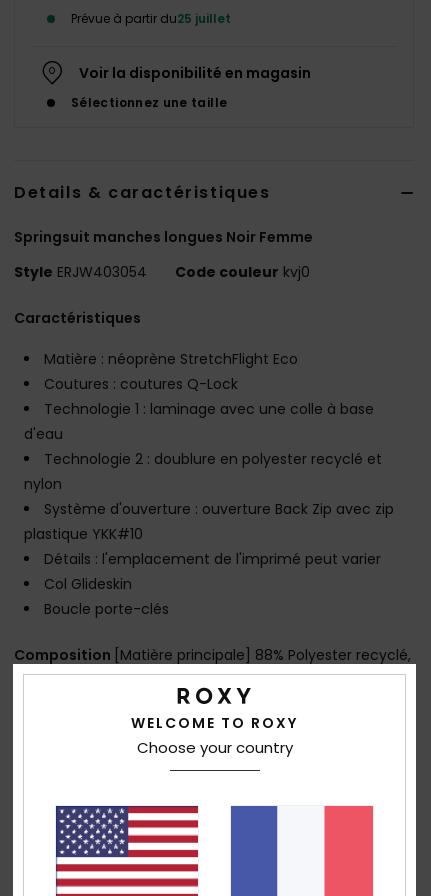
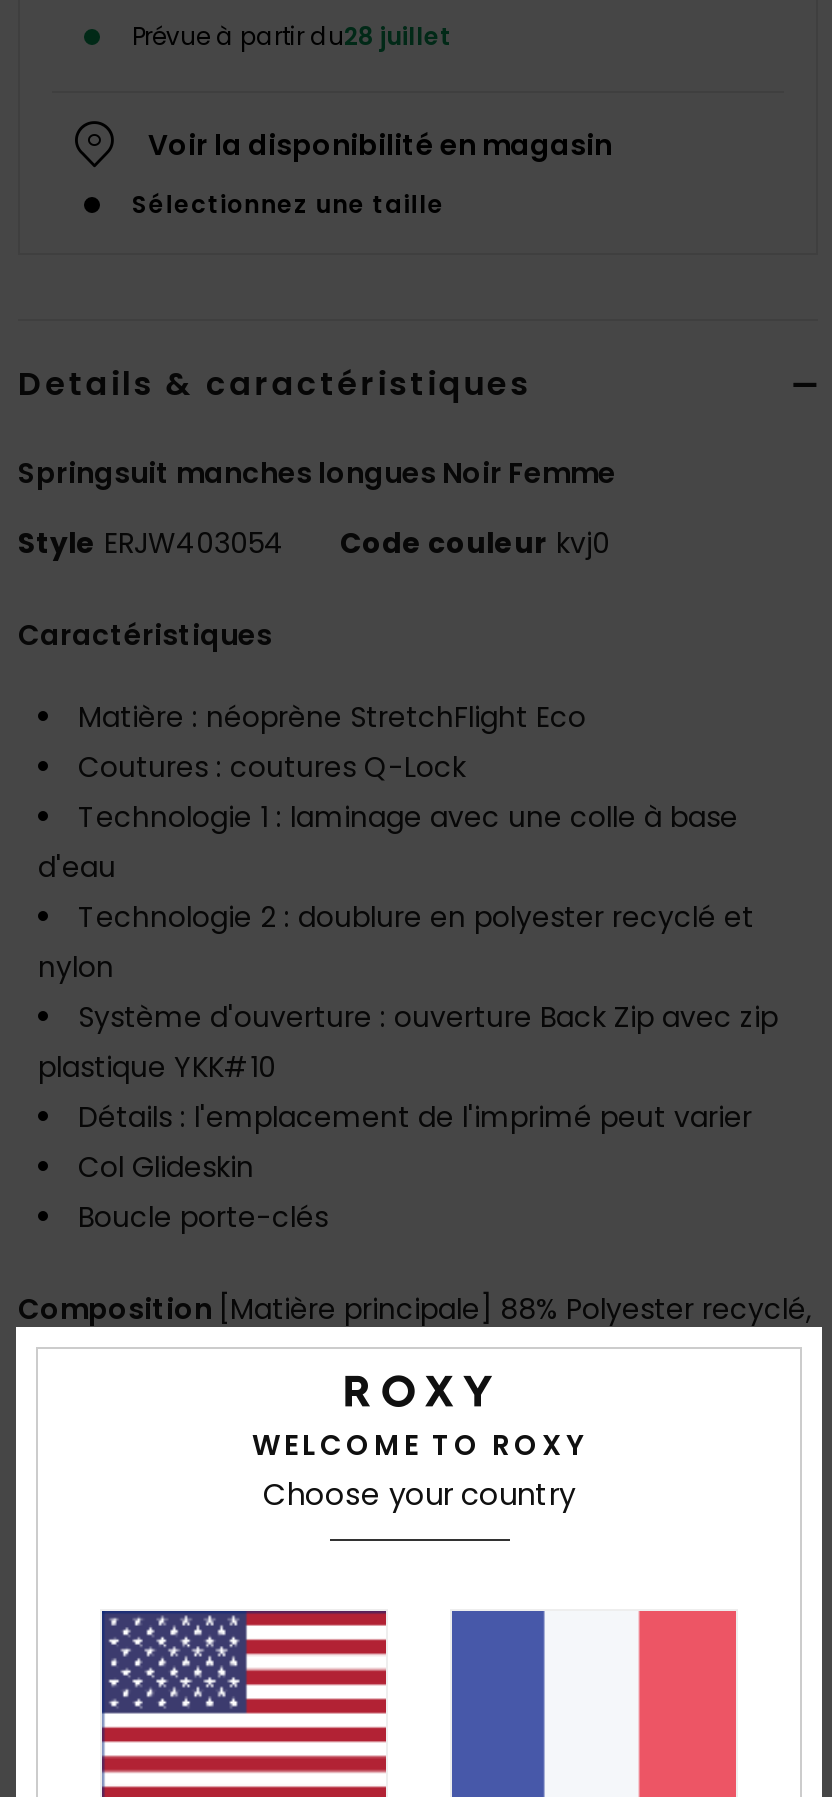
- Prévue à partir du25 juillet
+ Prévue à partir du28 juillet
